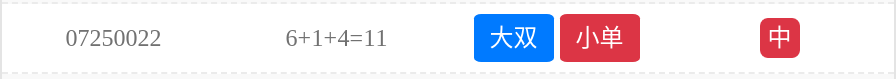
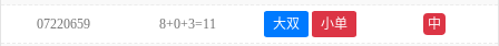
- 07250022
+ 07220659

- 6+1+4=11
+ 8+0+3=11
